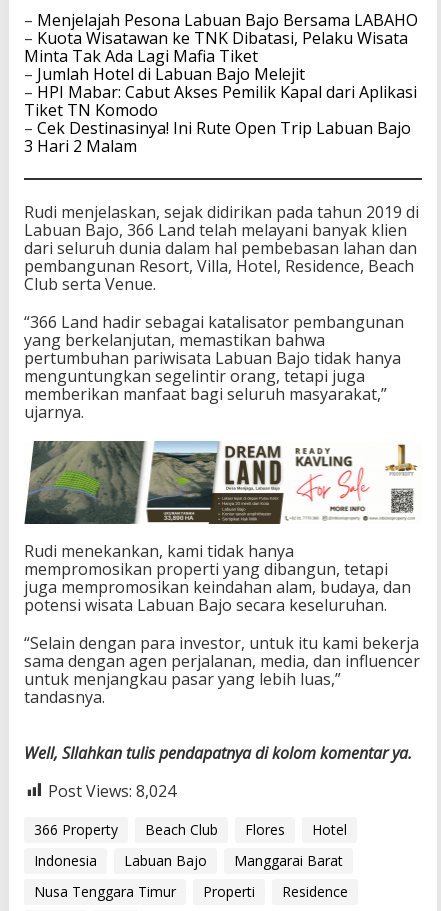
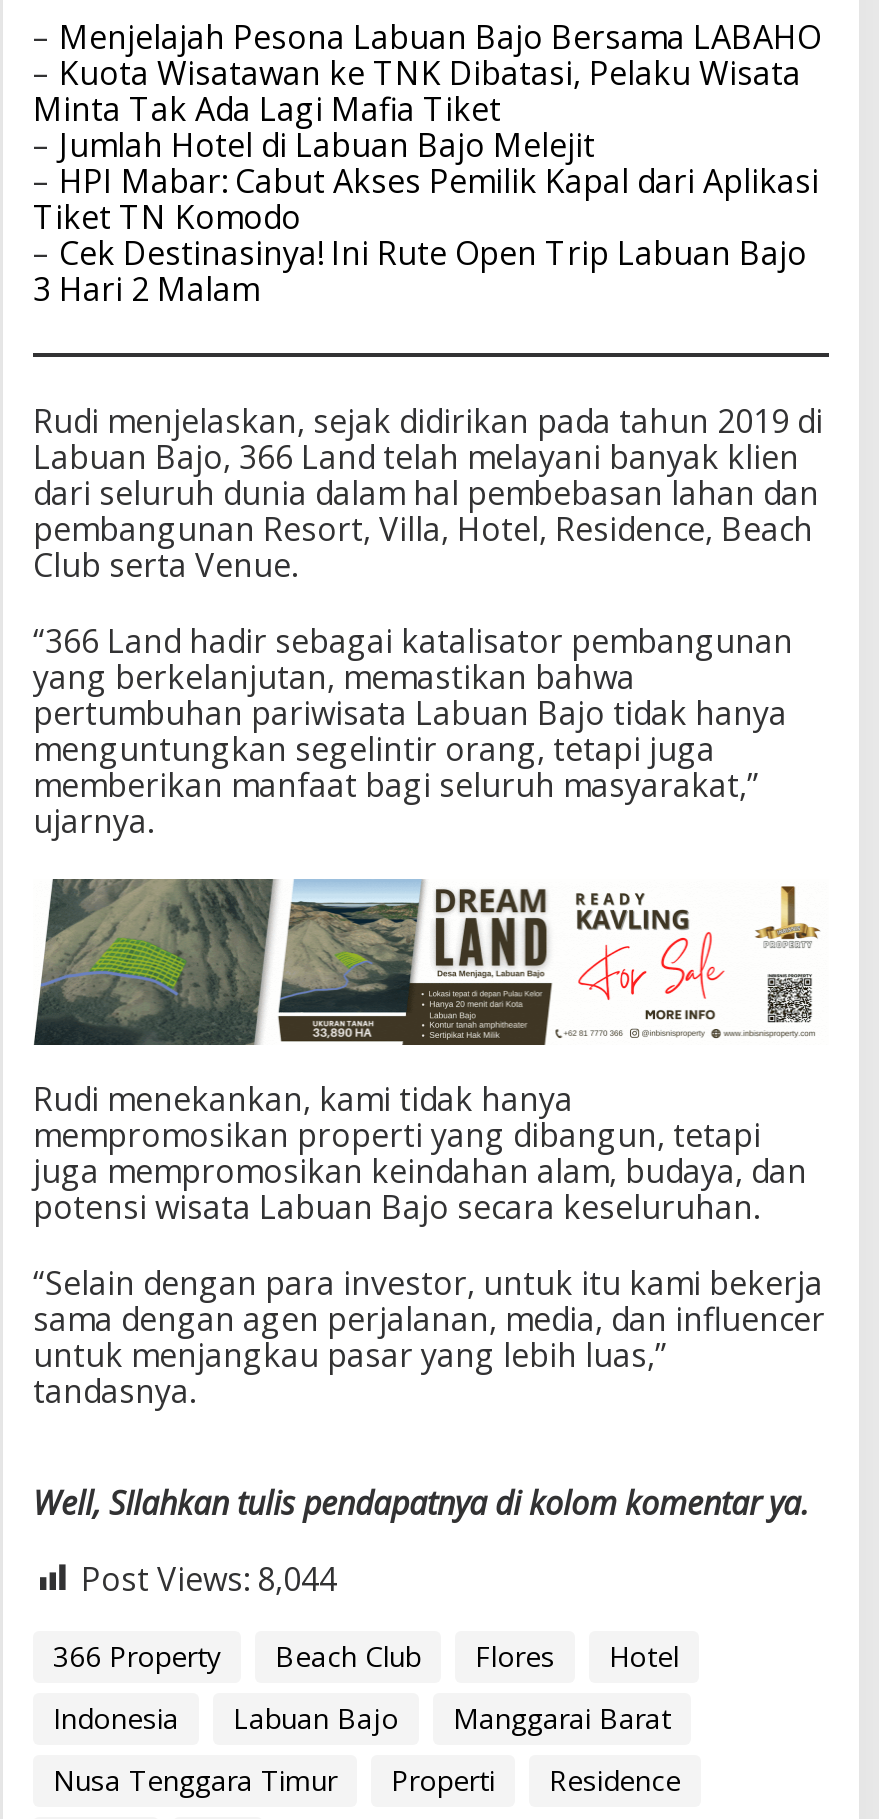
- Post Views: 8,024
+ Post Views: 8,044
